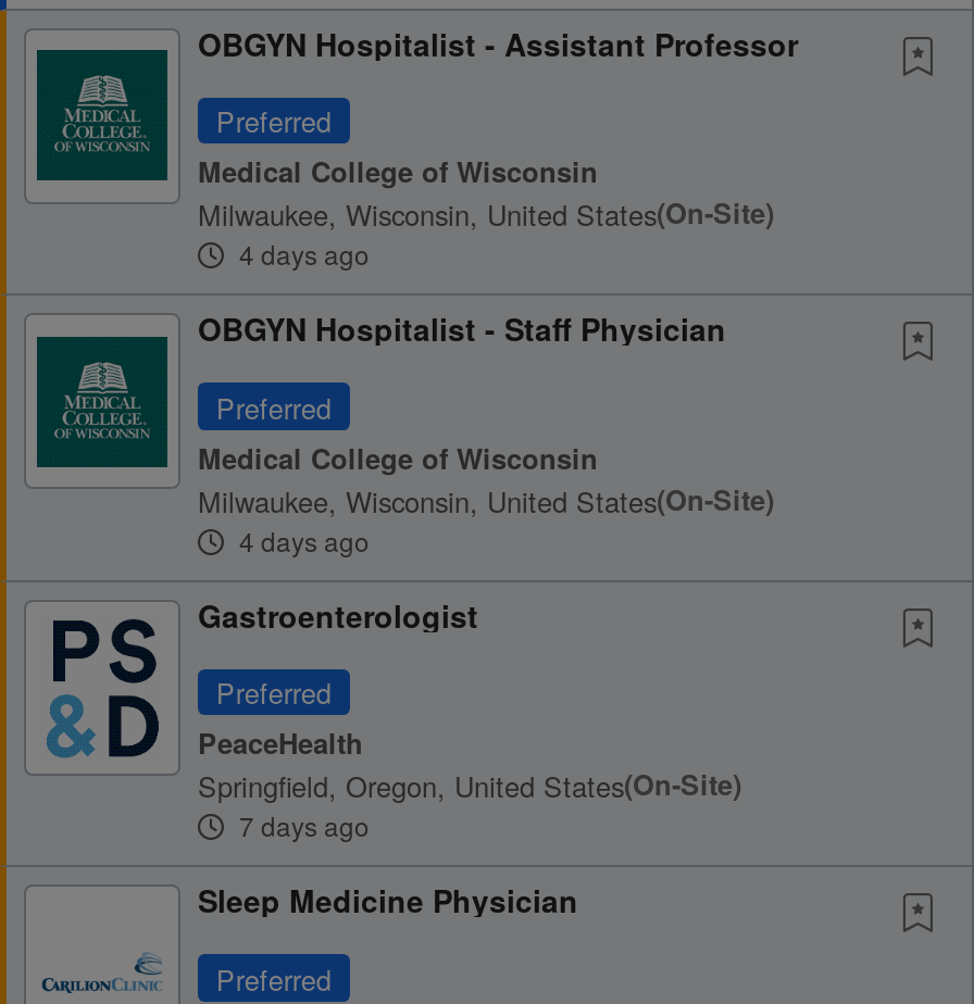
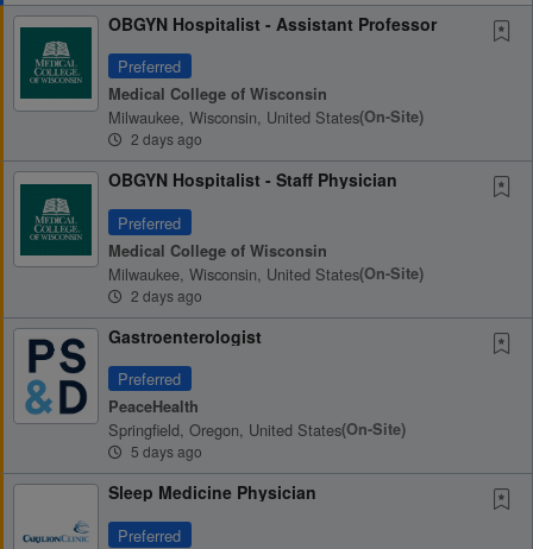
- 4 days ago
+ 2 days ago

- 4 days ago
+ 2 days ago

- 7 days ago
+ 5 days ago
